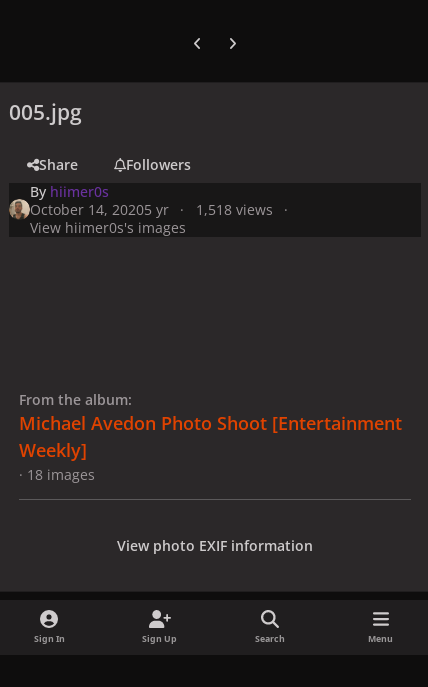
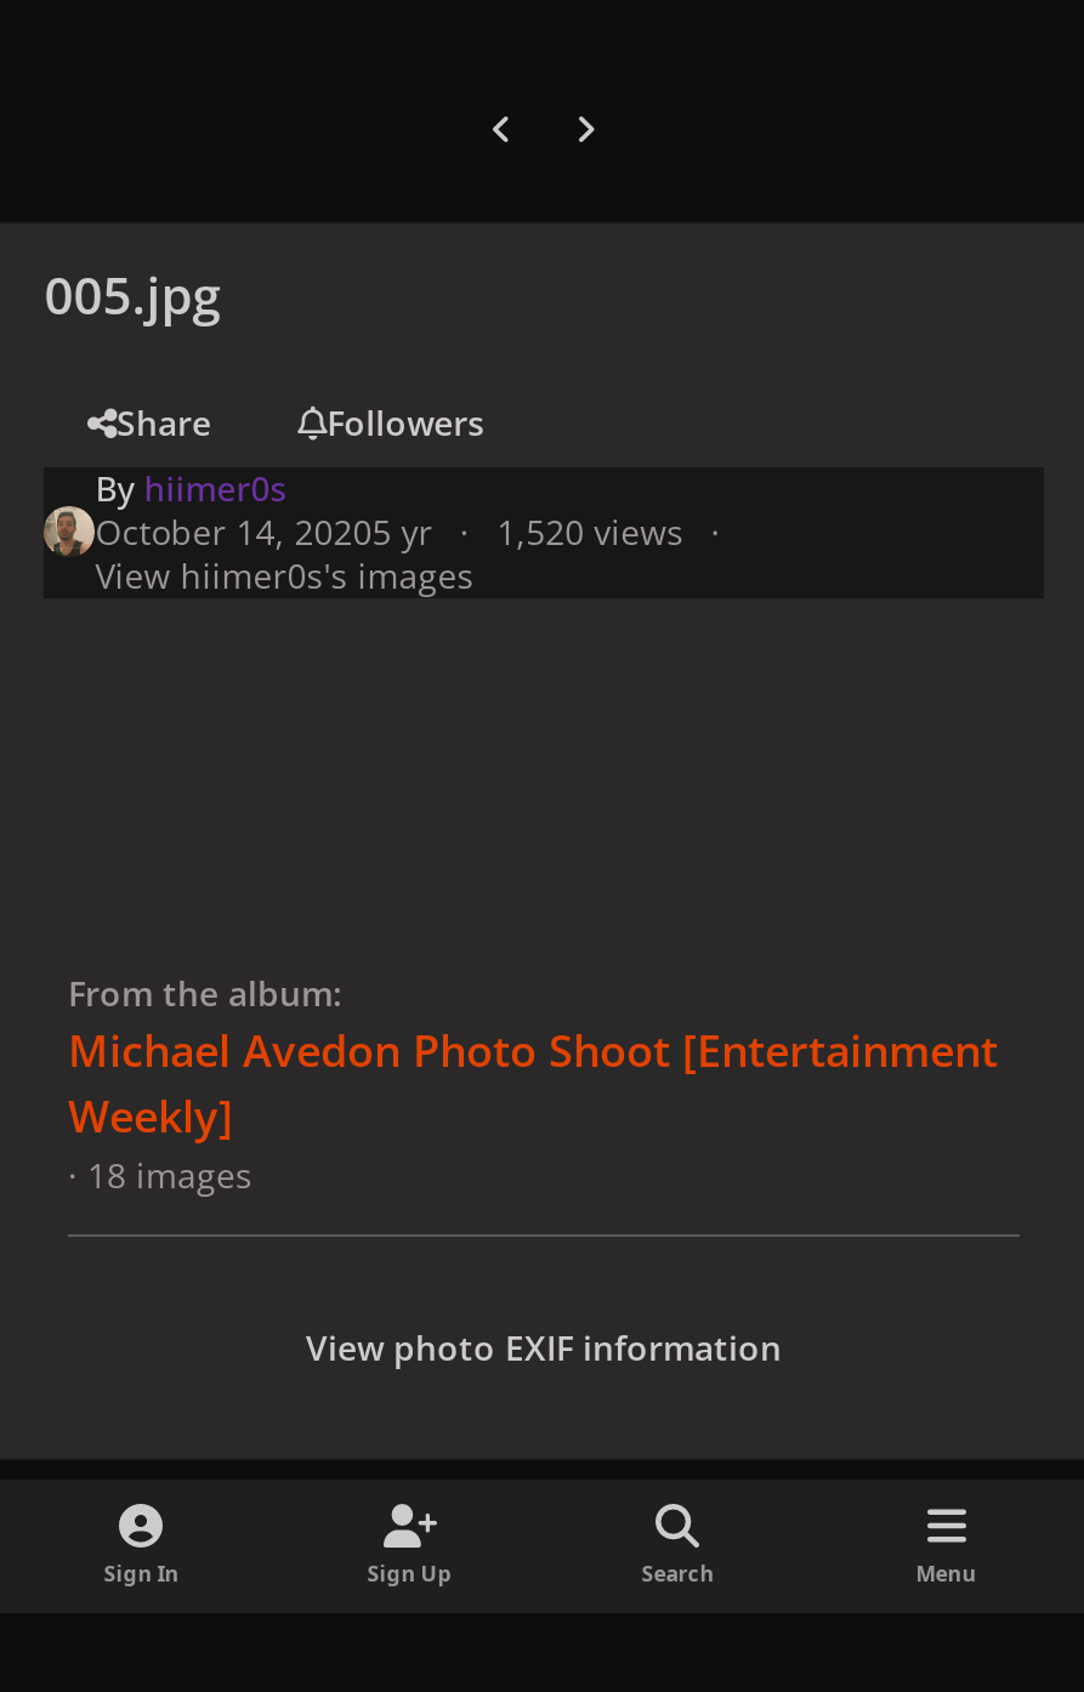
- October 14, 20205 yr 1,518 views
+ October 14, 20205 yr 1,520 views
